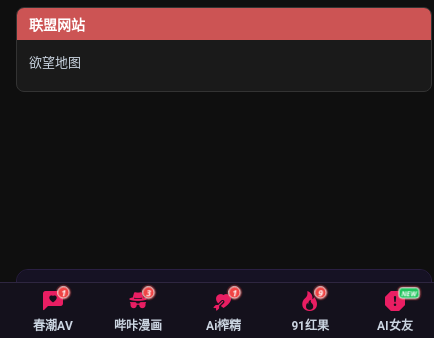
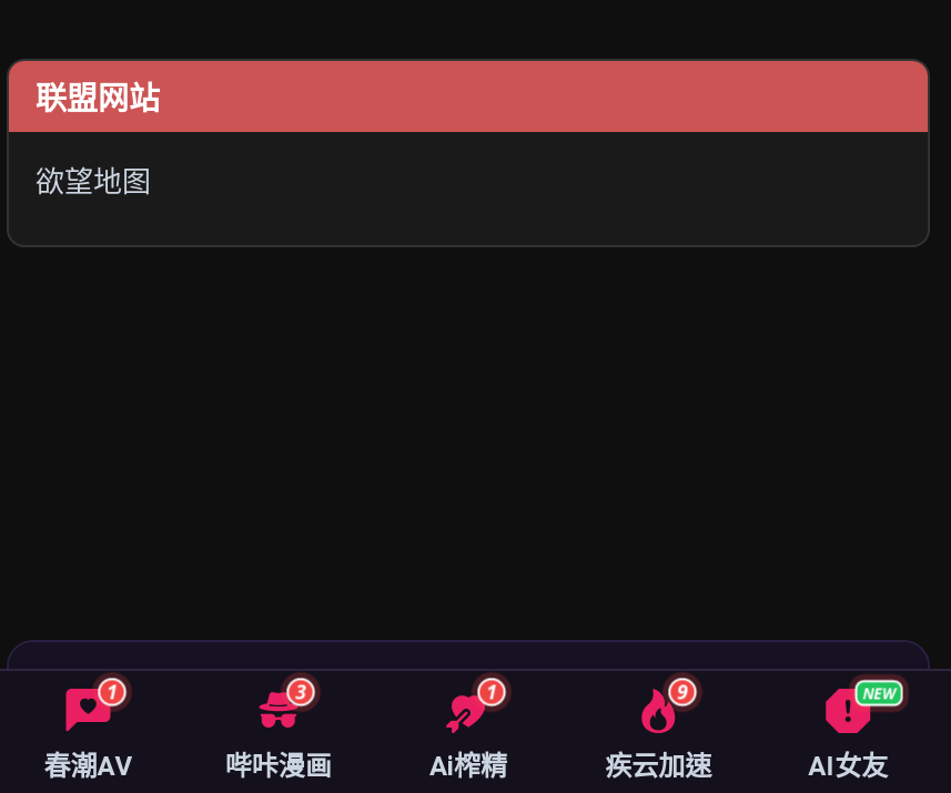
- 91红果
+ 疾云加速
